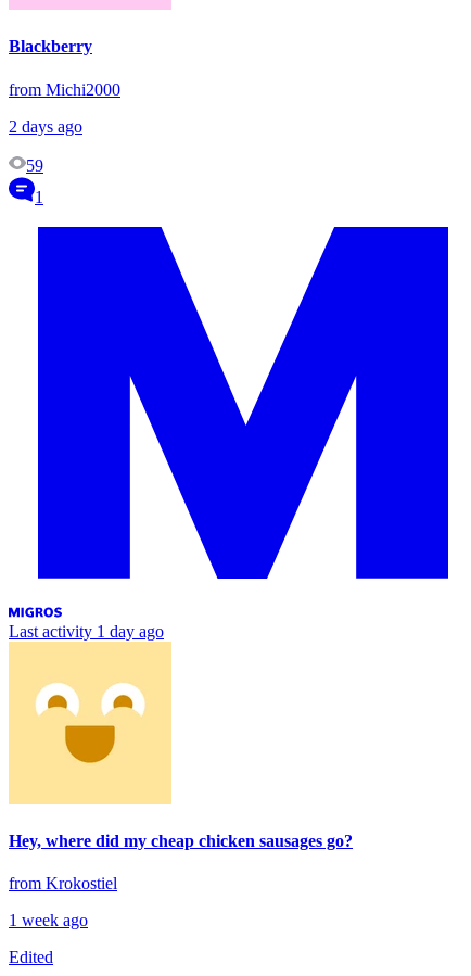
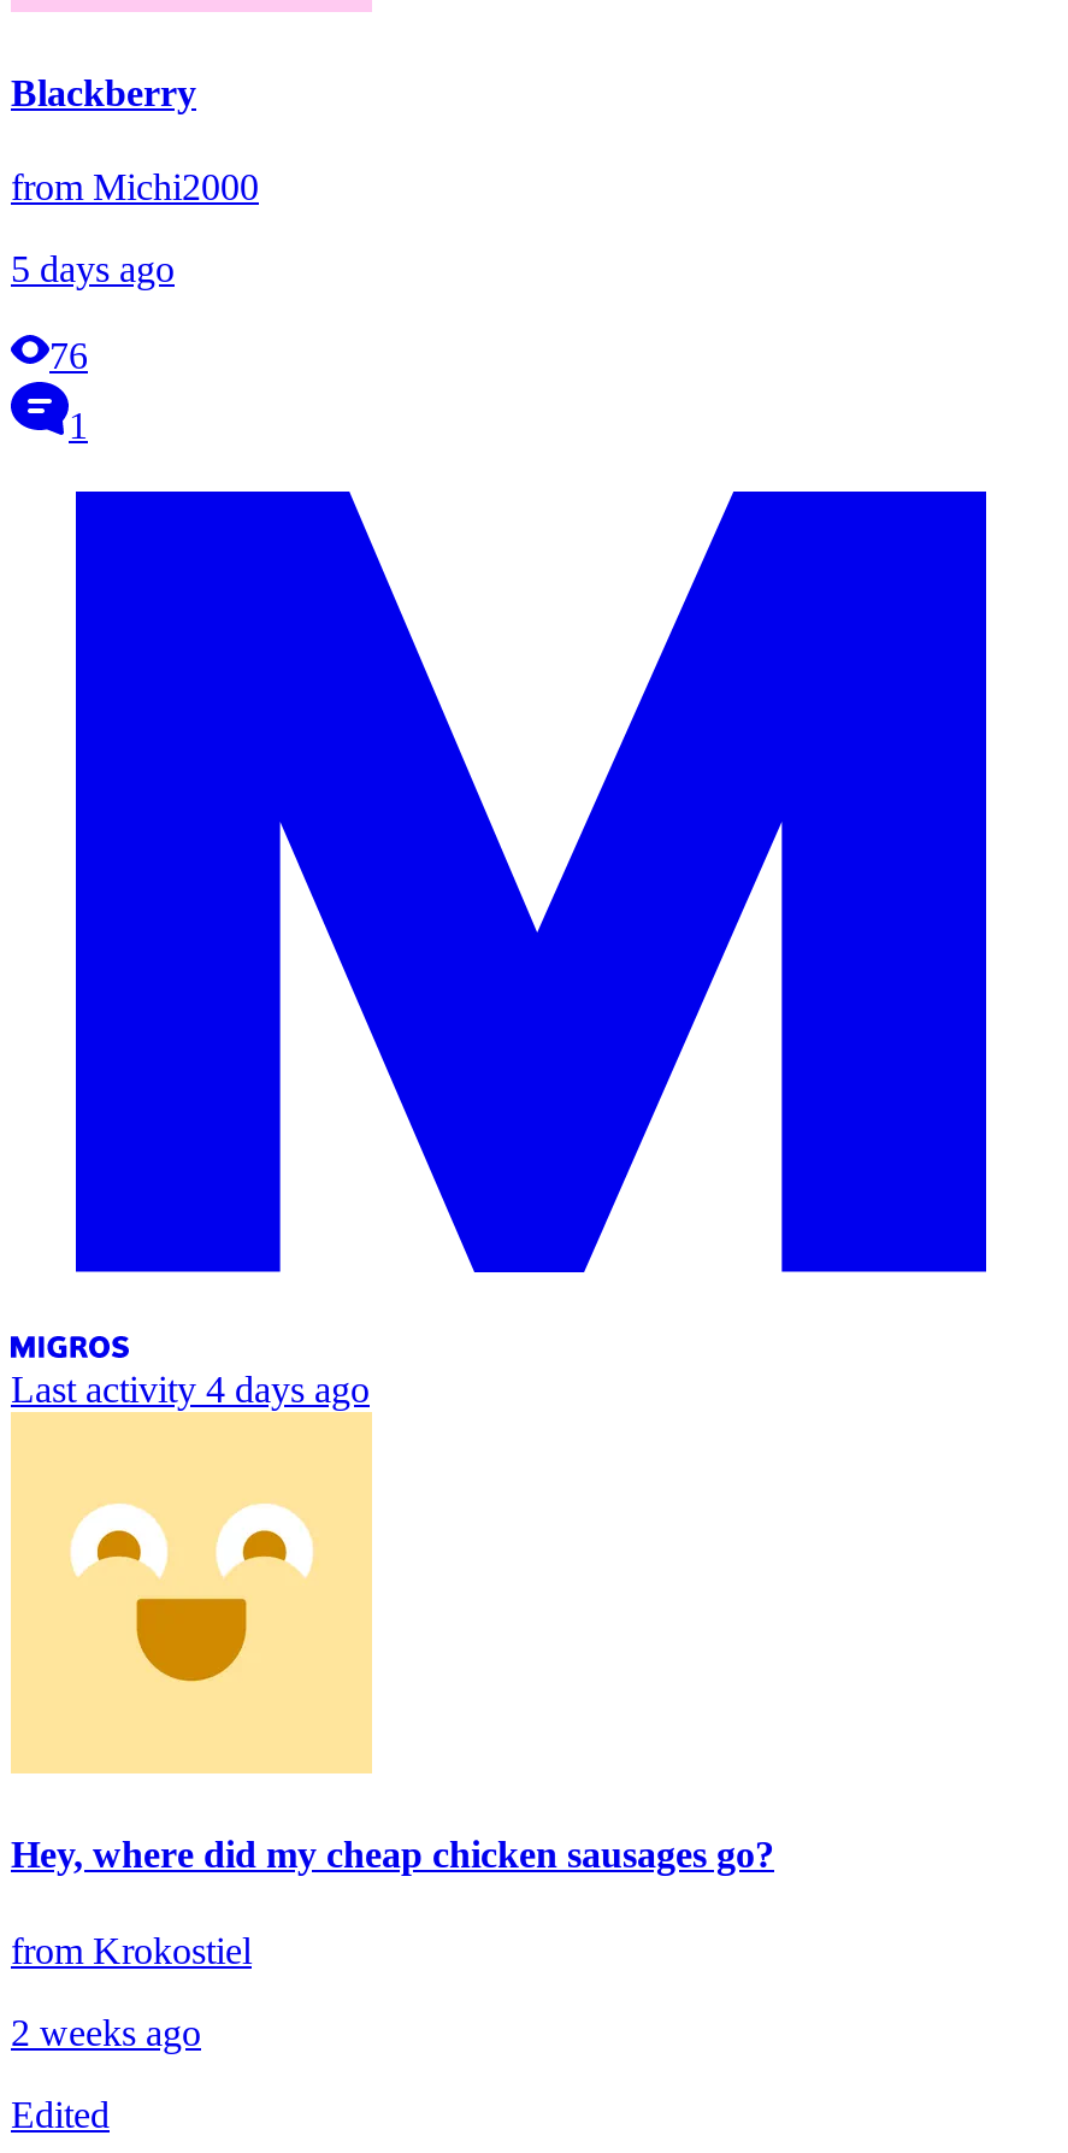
- 2 days ago
+ 5 days ago

- 59
+ 76

- Last activity 1 day ago
+ Last activity 4 days ago

- 1 week ago
+ 2 weeks ago
